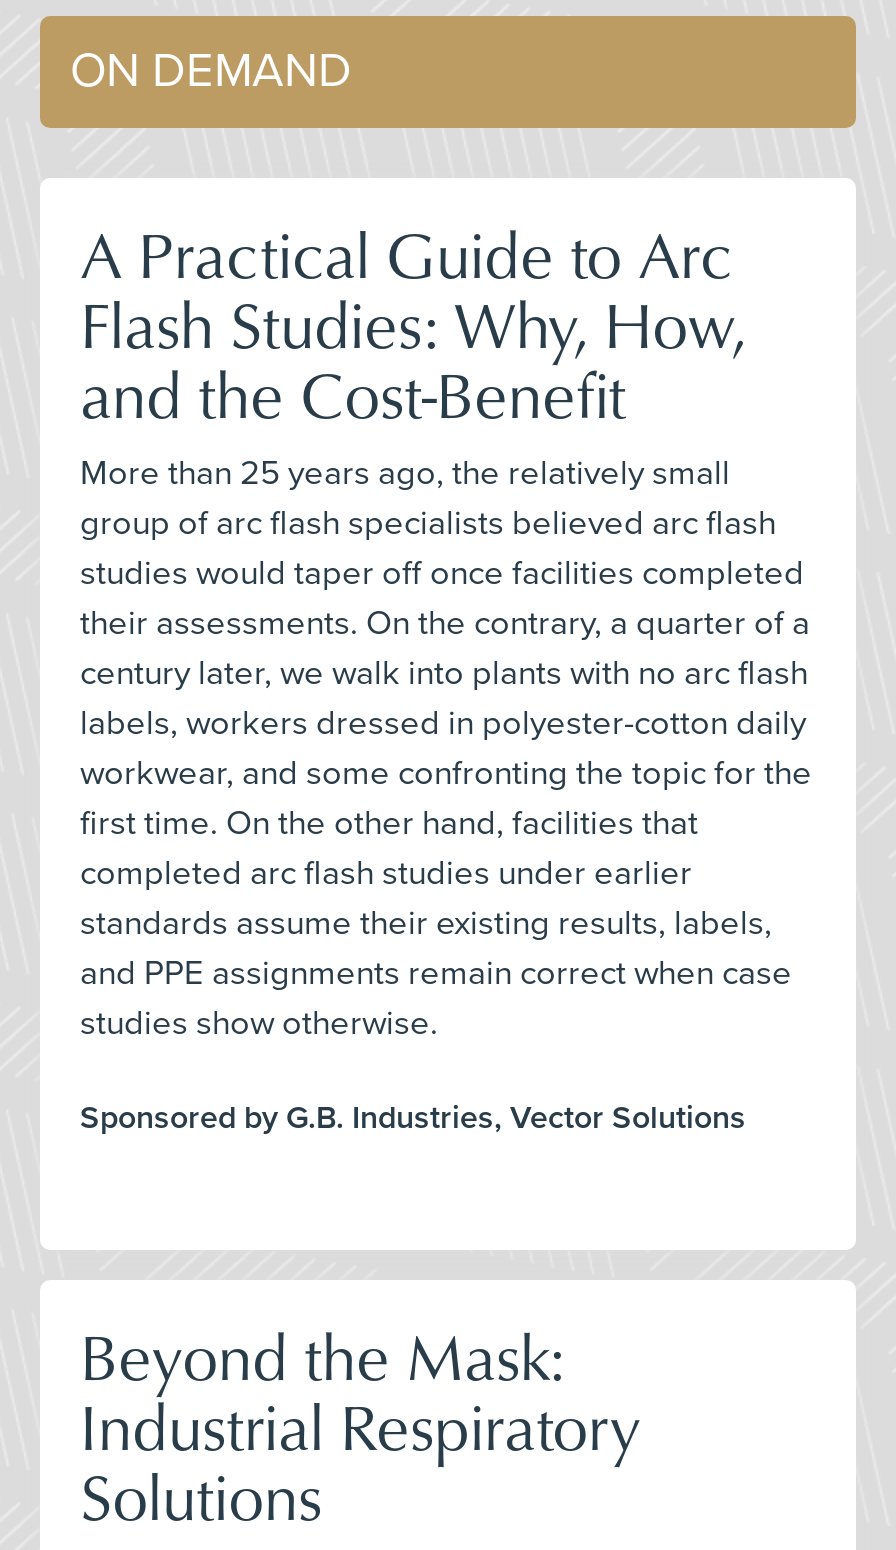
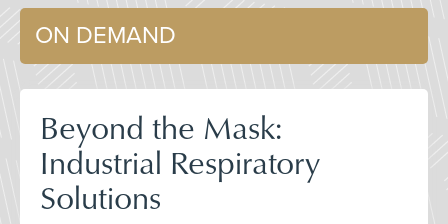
- A Practical Guide to Arc
- Flash Studies: Why, How,
- and the Cost-Benefit
- More than 25 years ago, the relatively small
- group of arc flash specialists believed arc flash
- studies would taper off once facilities completed
- their assessments. On the contrary, a quarter of a
- century later, we walk into plants with no arc flash
- labels, workers dressed in polyester-cotton daily
- workwear, and some confronting the topic for the
- first time. On the other hand, facilities that
- completed arc flash studies under earlier
- standards assume their existing results, labels,
- and PPE assignments remain correct when case
- studies show otherwise.
- Sponsored by G.B. Industries, Vector Solutions
